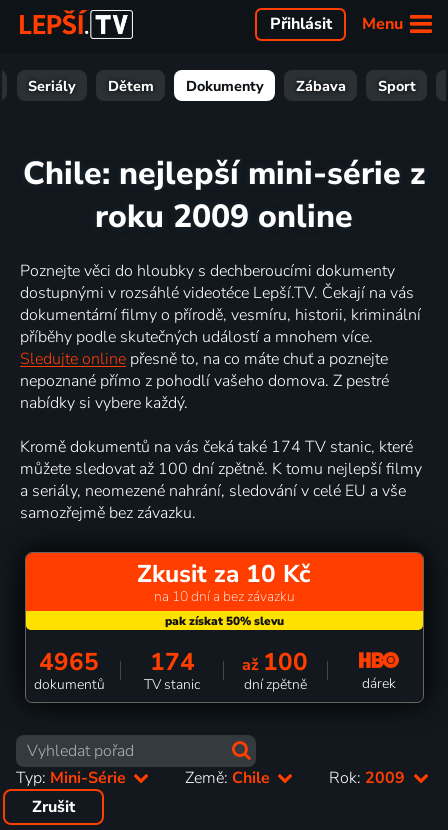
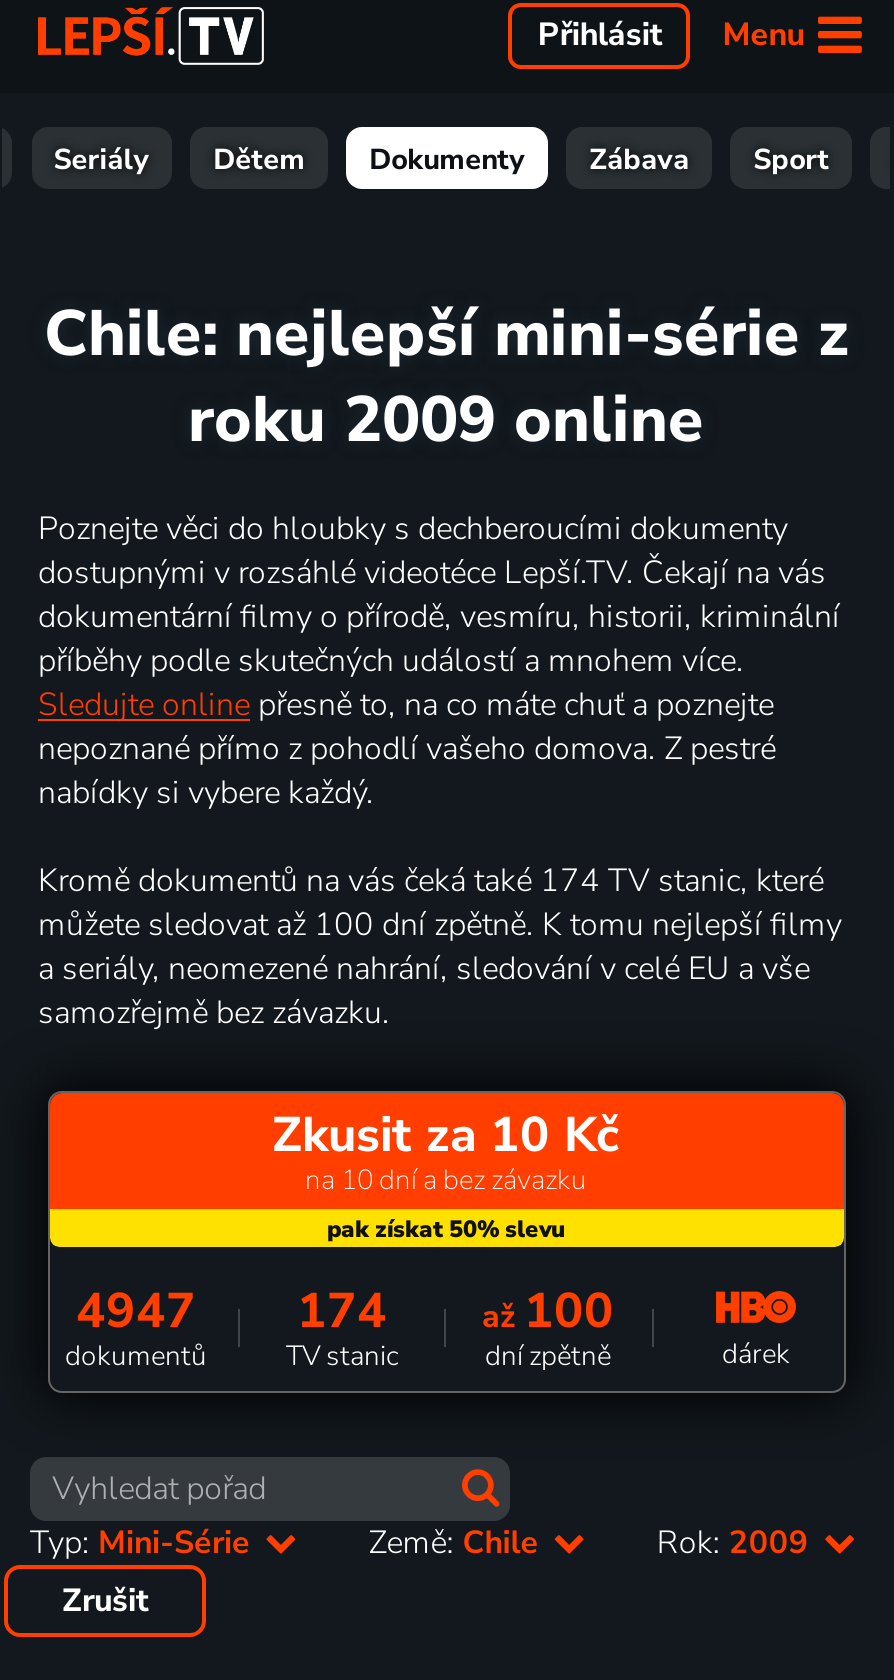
- 4965 174 až 100
+ 4947 174 až 100
